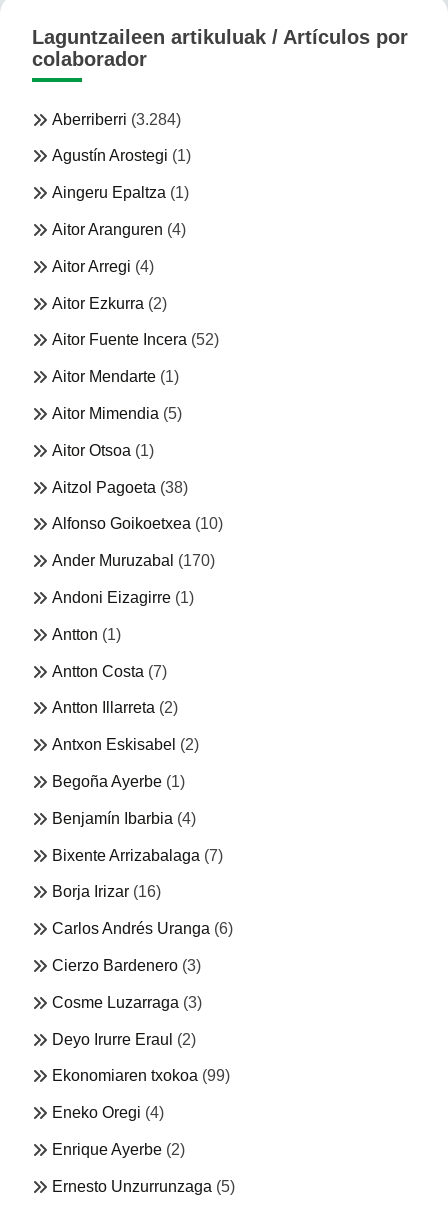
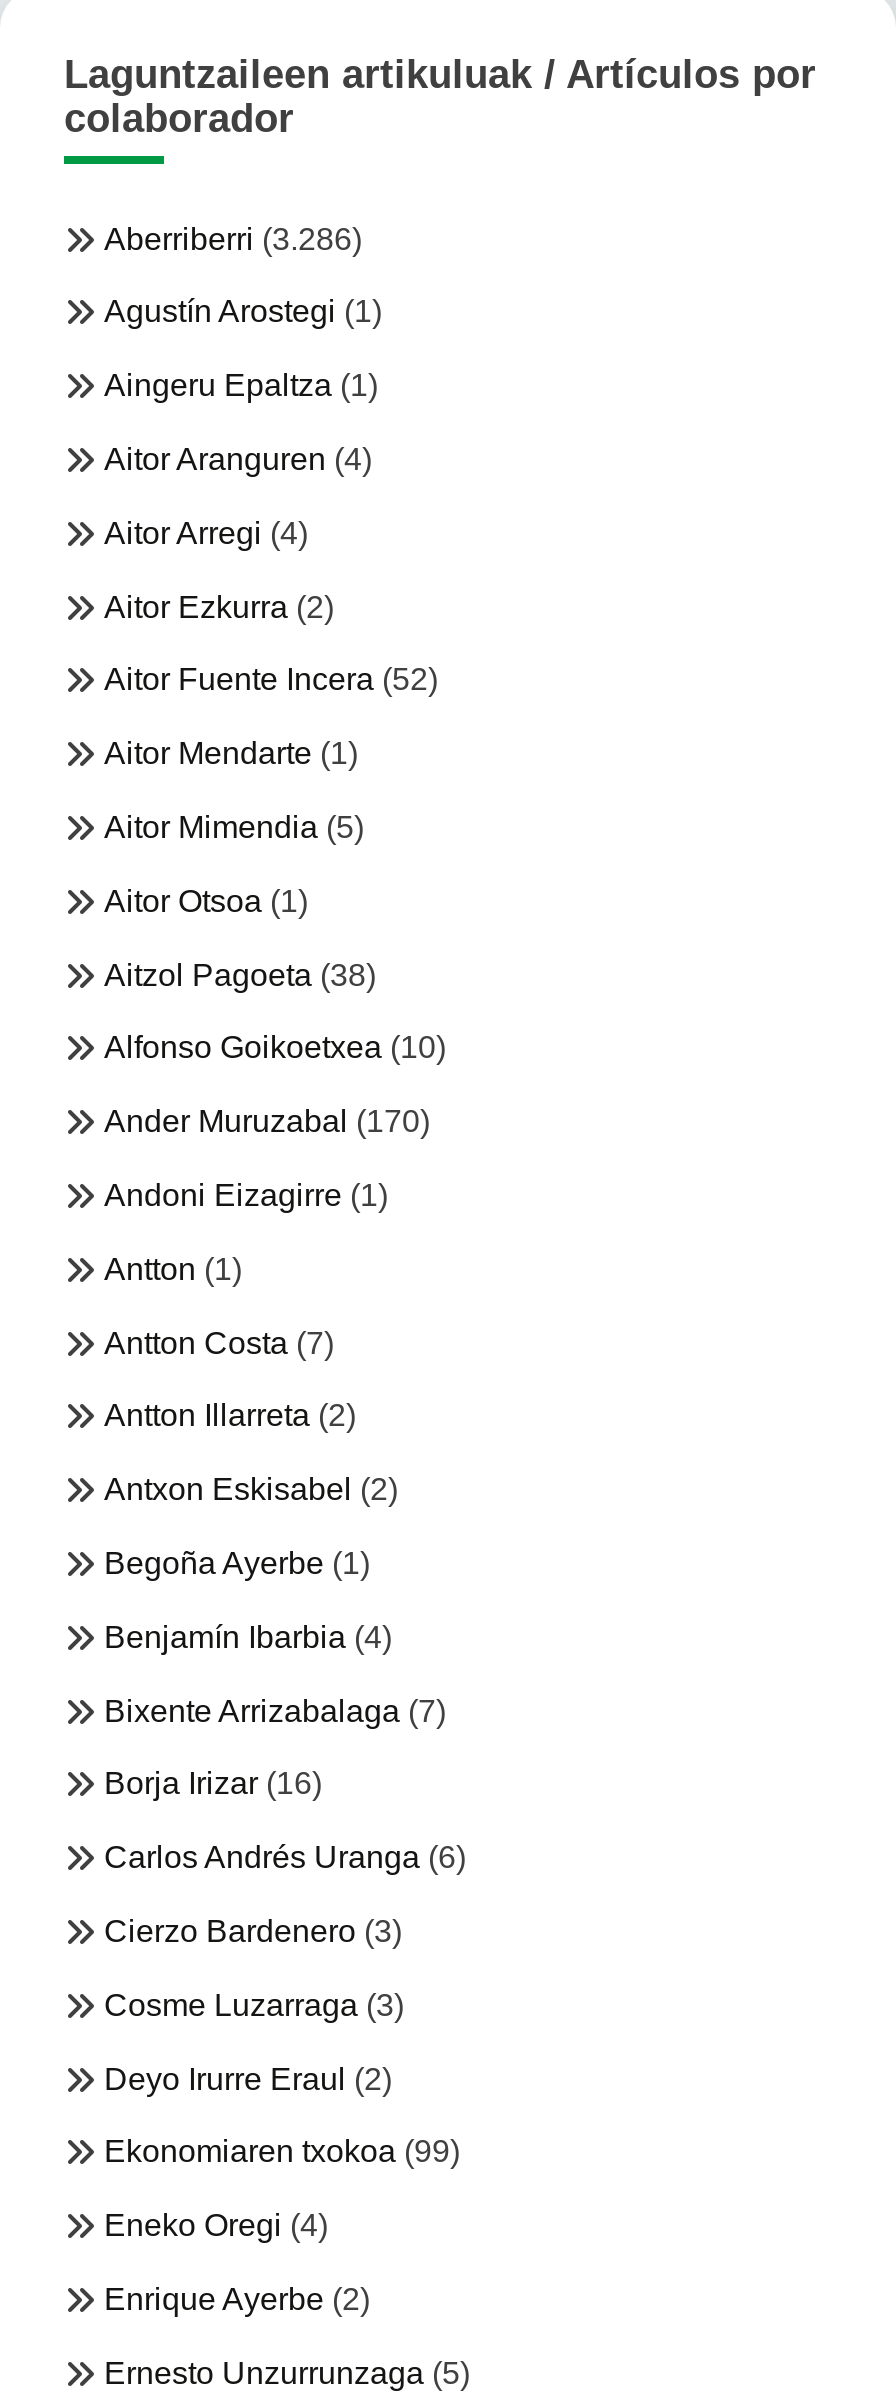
- Aberriberri (3.284)
+ Aberriberri (3.286)
